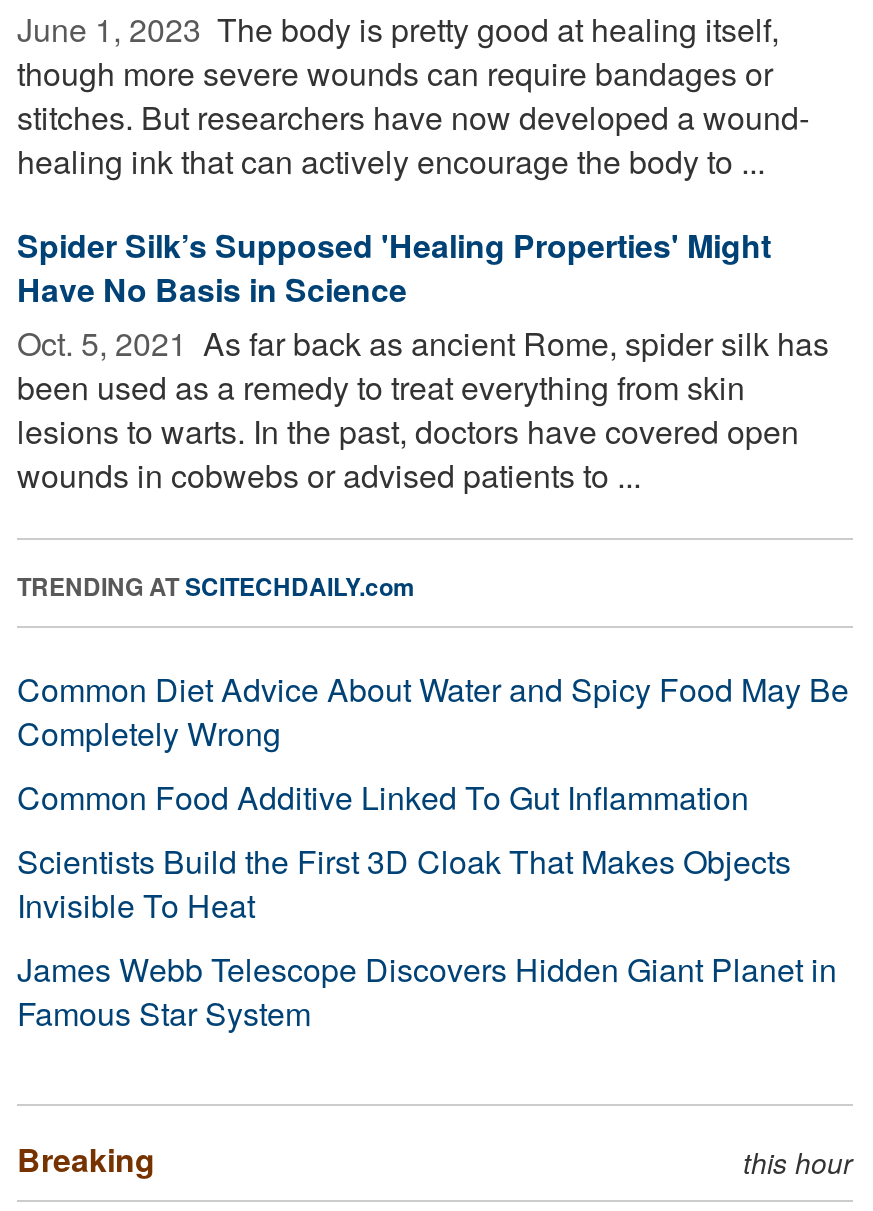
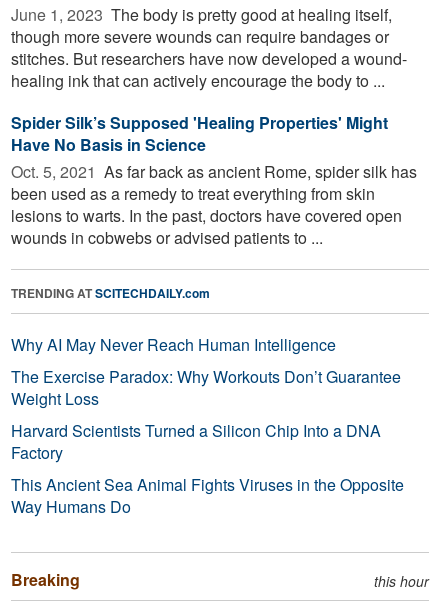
- Common Diet Advice About Water and Spicy Food May Be
- Completely Wrong
- Common Food Additive Linked To Gut Inflammation
- Scientists Build the First 3D Cloak That Makes Objects
- Invisible To Heat
- James Webb Telescope Discovers Hidden Giant Planet in
- Famous Star System
+ Why AI May Never Reach Human Intelligence
+ The Exercise Paradox: Why Workouts Don’t Guarantee
+ Weight Loss
+ Harvard Scientists Turned a Silicon Chip Into a DNA
+ Factory
+ This Ancient Sea Animal Fights Viruses in the Opposite
+ Way Humans Do
